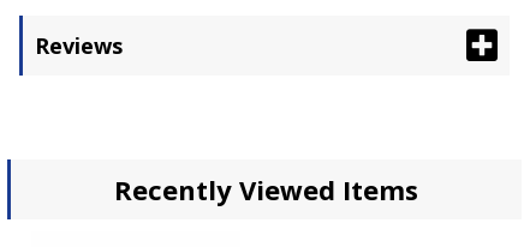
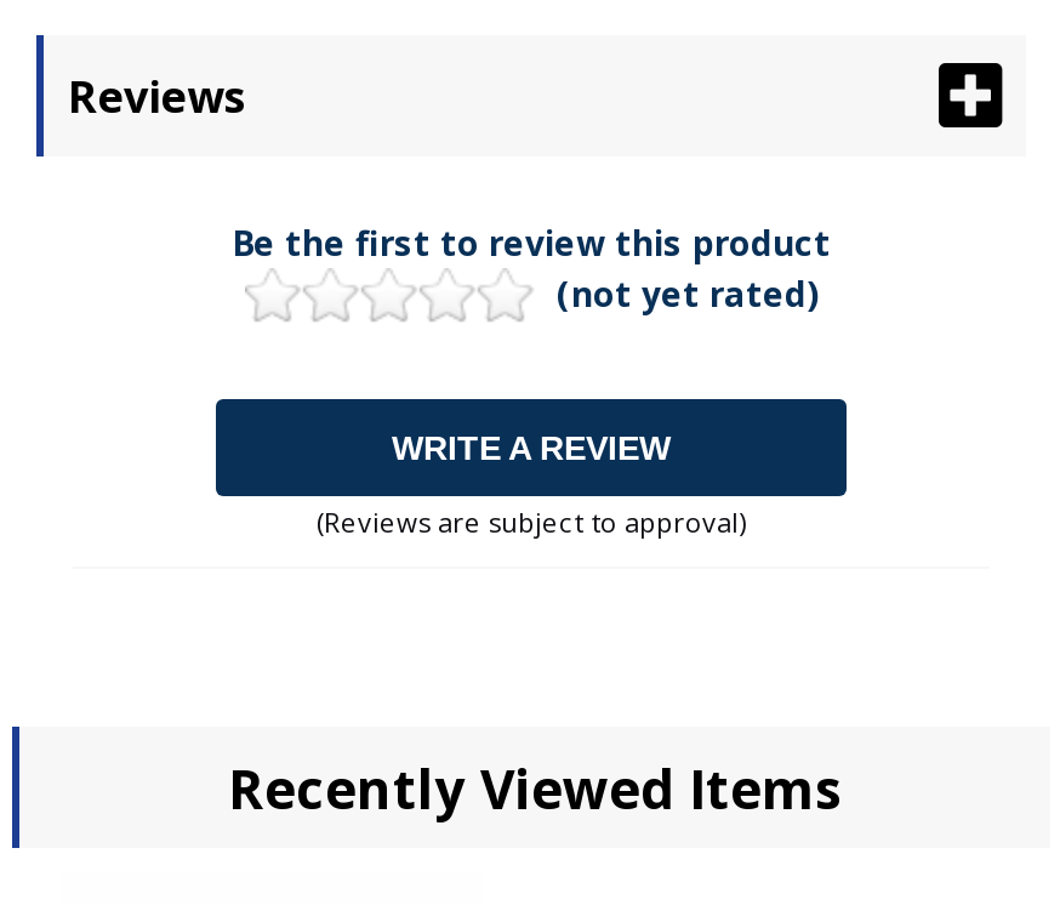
+ Be the first to review this product
+ (not yet rated)
+ WRITE A REVIEW
+ (Reviews are subject to approval)
